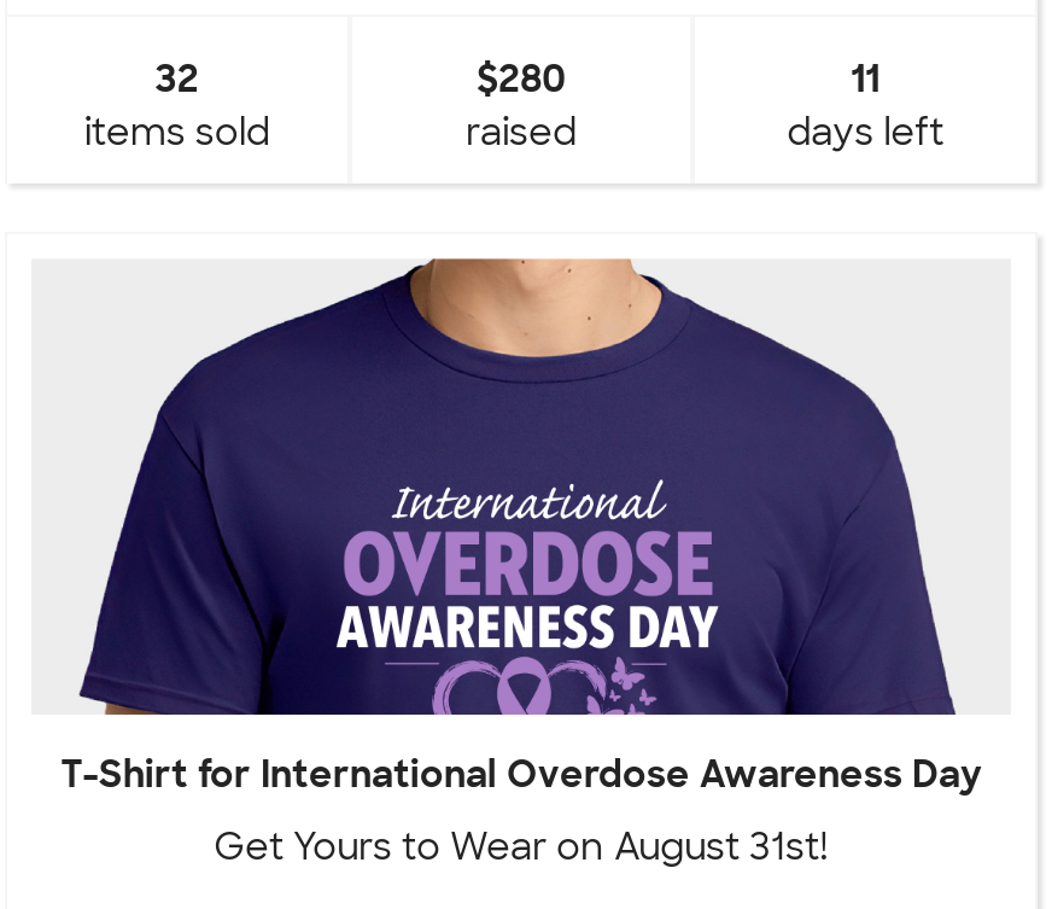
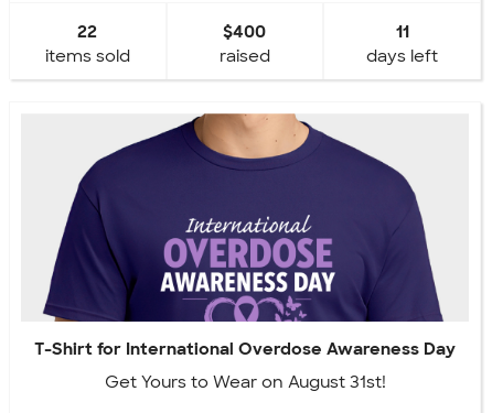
- 32
+ 22

- $280
+ $400
